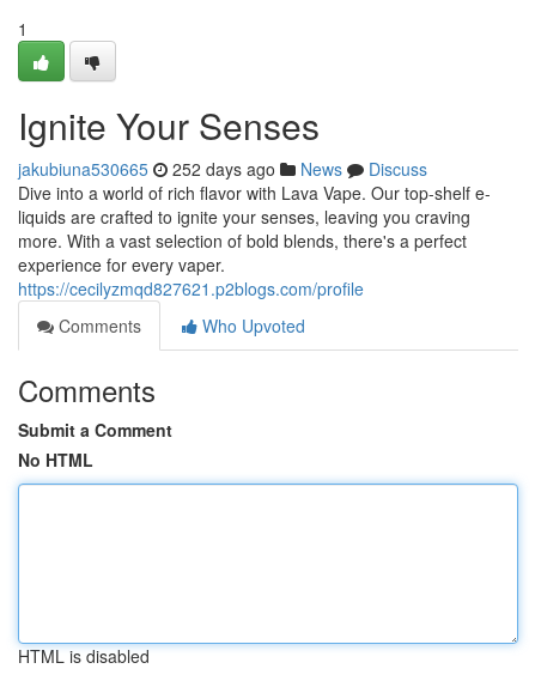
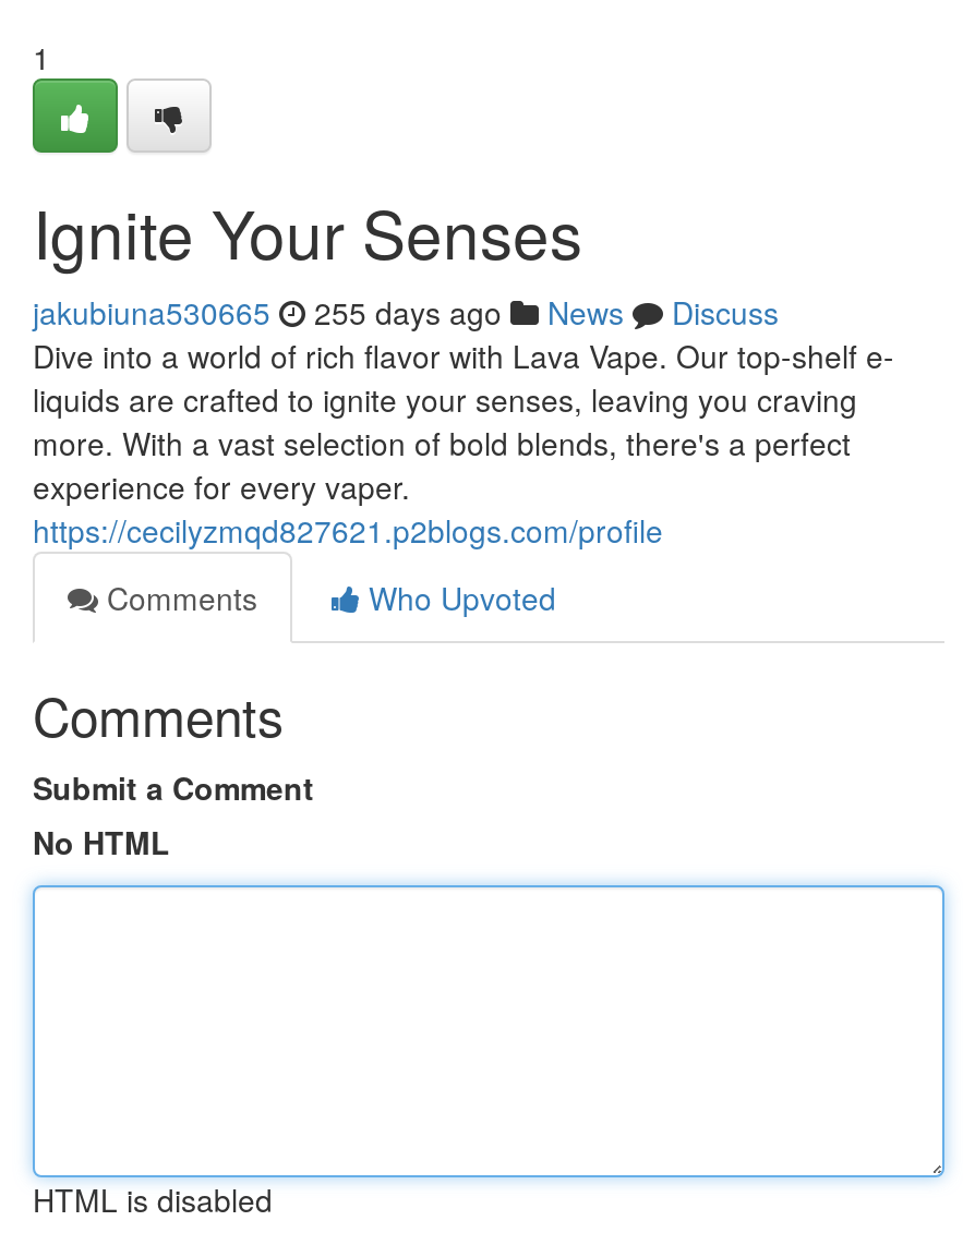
- jakubiuna530665 252 days ago News Discuss
+ jakubiuna530665 255 days ago News Discuss
